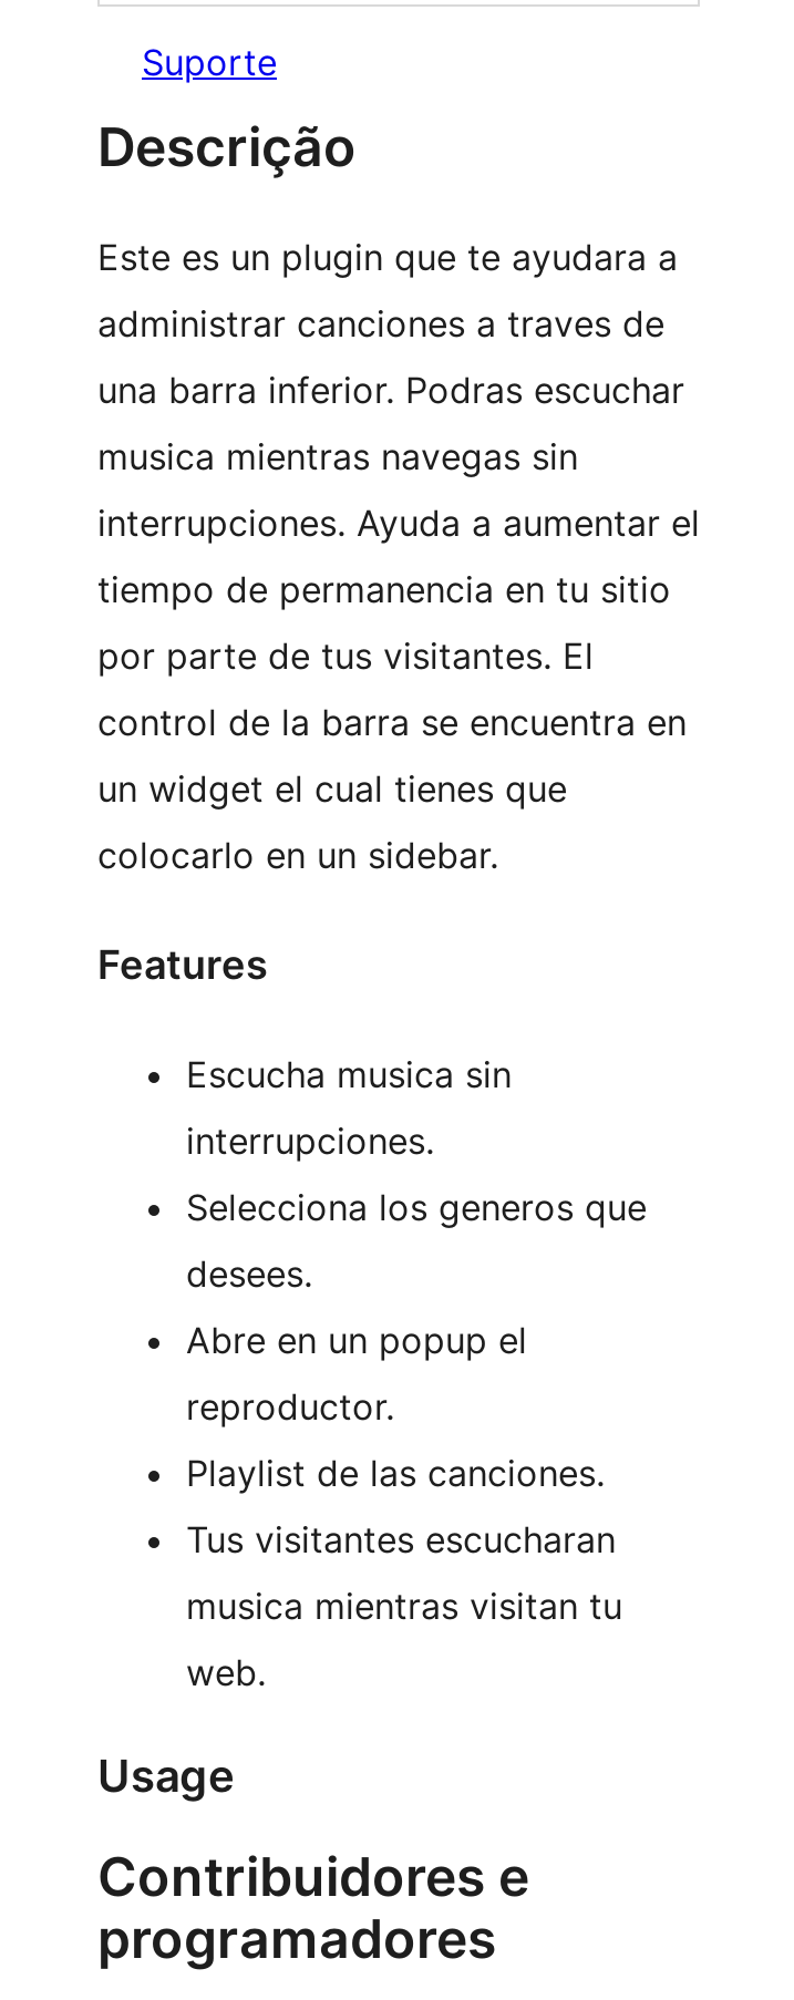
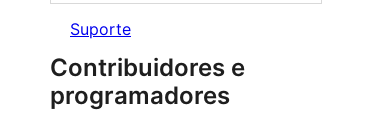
- Descrição
- Este es un plugin que te ayudara a
- administrar canciones a traves de
- una barra inferior. Podras escuchar
- musica mientras navegas sin
- interrupciones. Ayuda a aumentar el
- tiempo de permanencia en tu sitio
- por parte de tus visitantes. El
- control de la barra se encuentra en
- un widget el cual tienes que
- colocarlo en un sidebar.
- Features
- Escucha musica sin
- interrupciones.
- Selecciona los generos que
- desees.
- Abre en un popup el
- reproductor.
- Playlist de las canciones.
- Tus visitantes escucharan
- musica mientras visitan tu
- web.
- Usage
